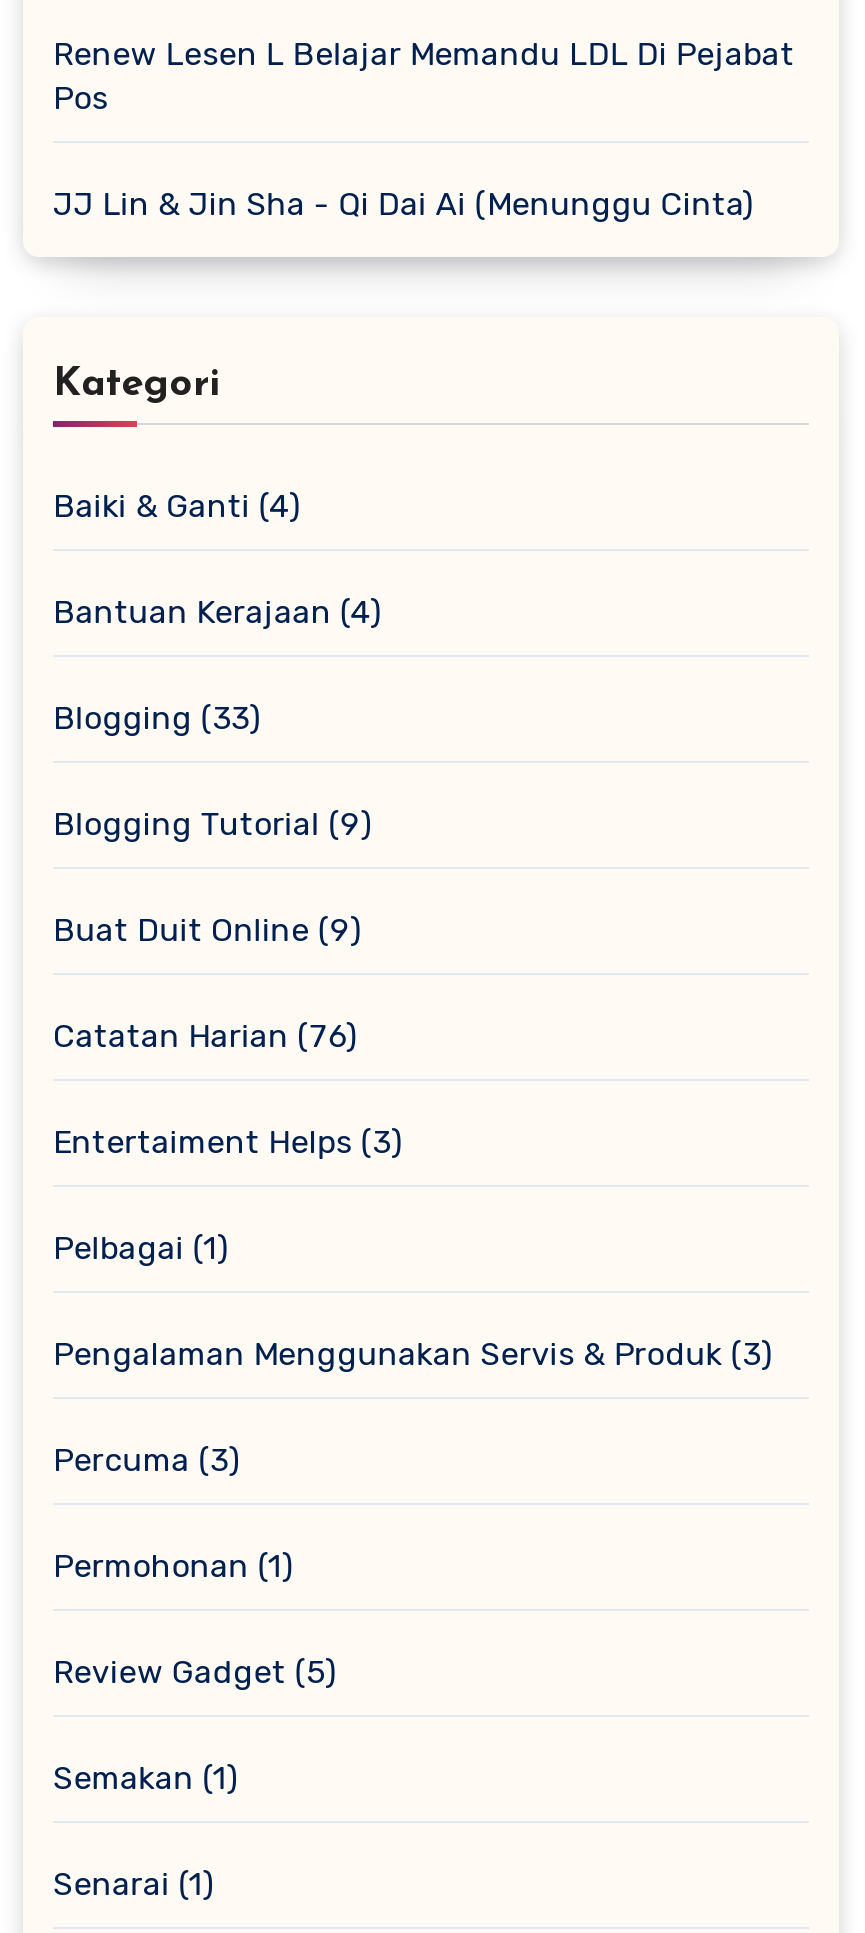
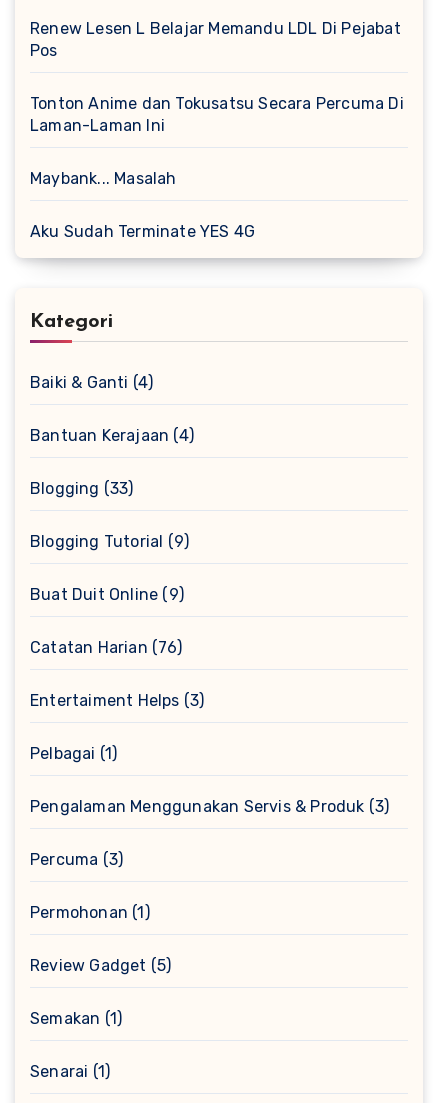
- JJ Lin & Jin Sha - Qi Dai Ai (Menunggu Cinta)
+ Tonton Anime dan Tokusatsu Secara Percuma Di
+ Laman-Laman Ini
+ Maybank... Masalah
+ Aku Sudah Terminate YES 4G
